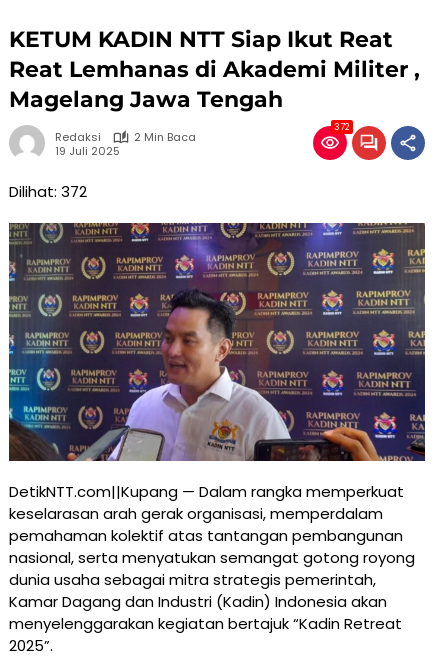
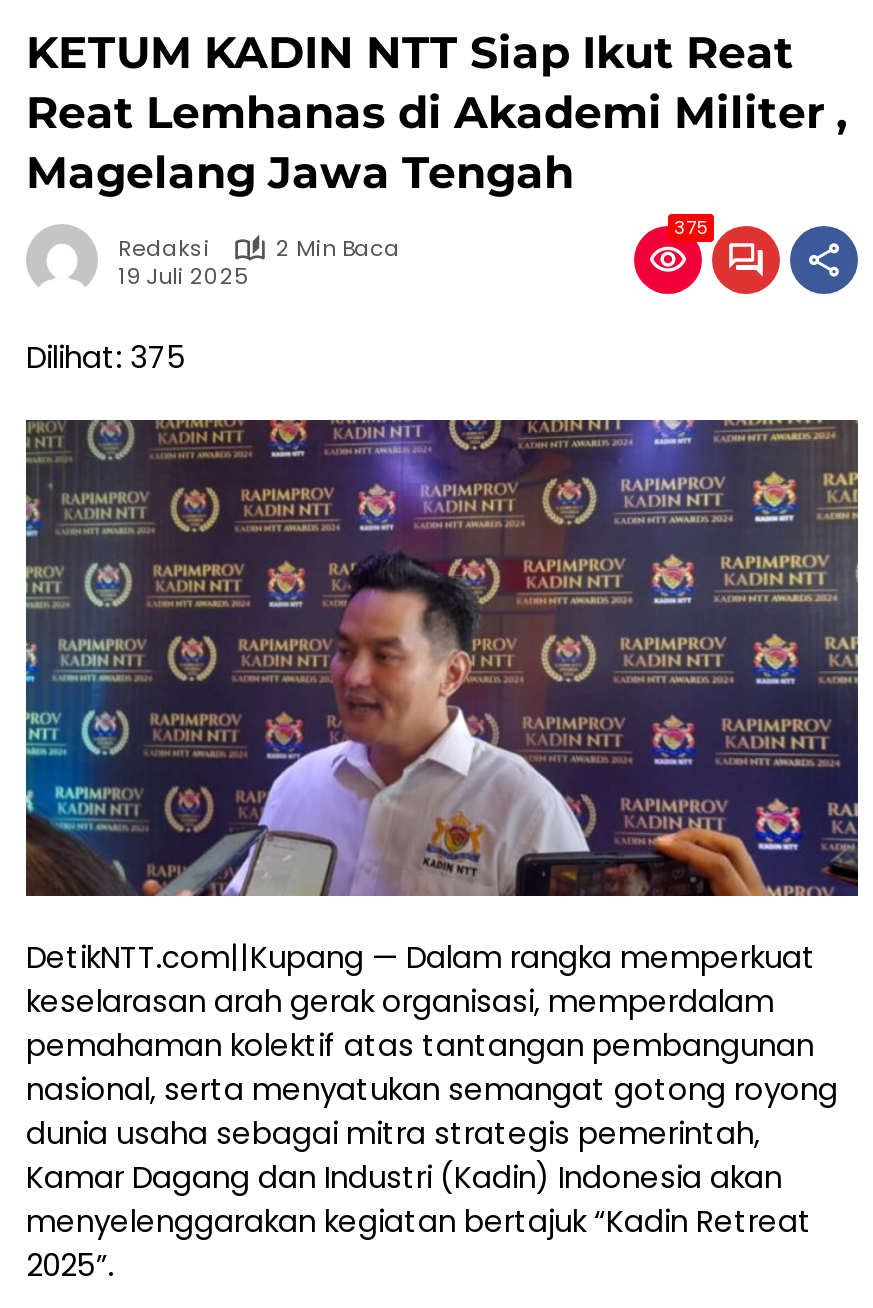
- 372
+ 375

- Dilihat: 372
+ Dilihat: 375
